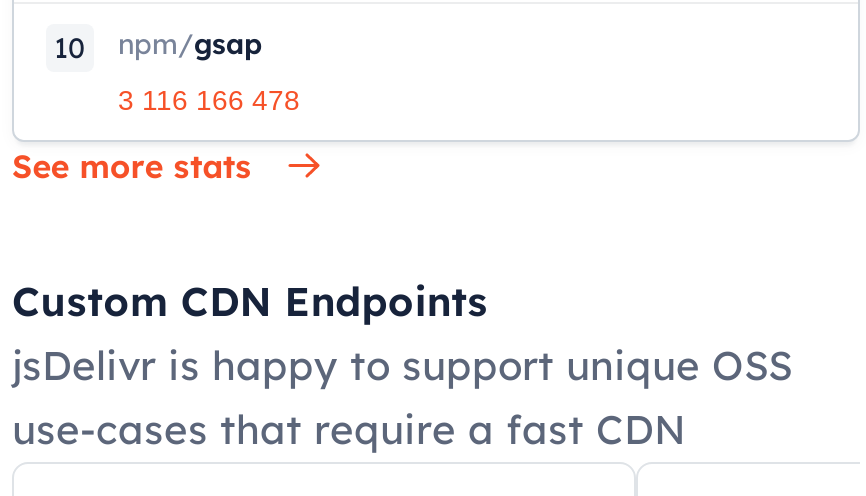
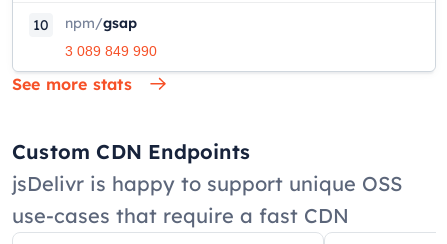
- 3 116 166 478
+ 3 089 849 990
